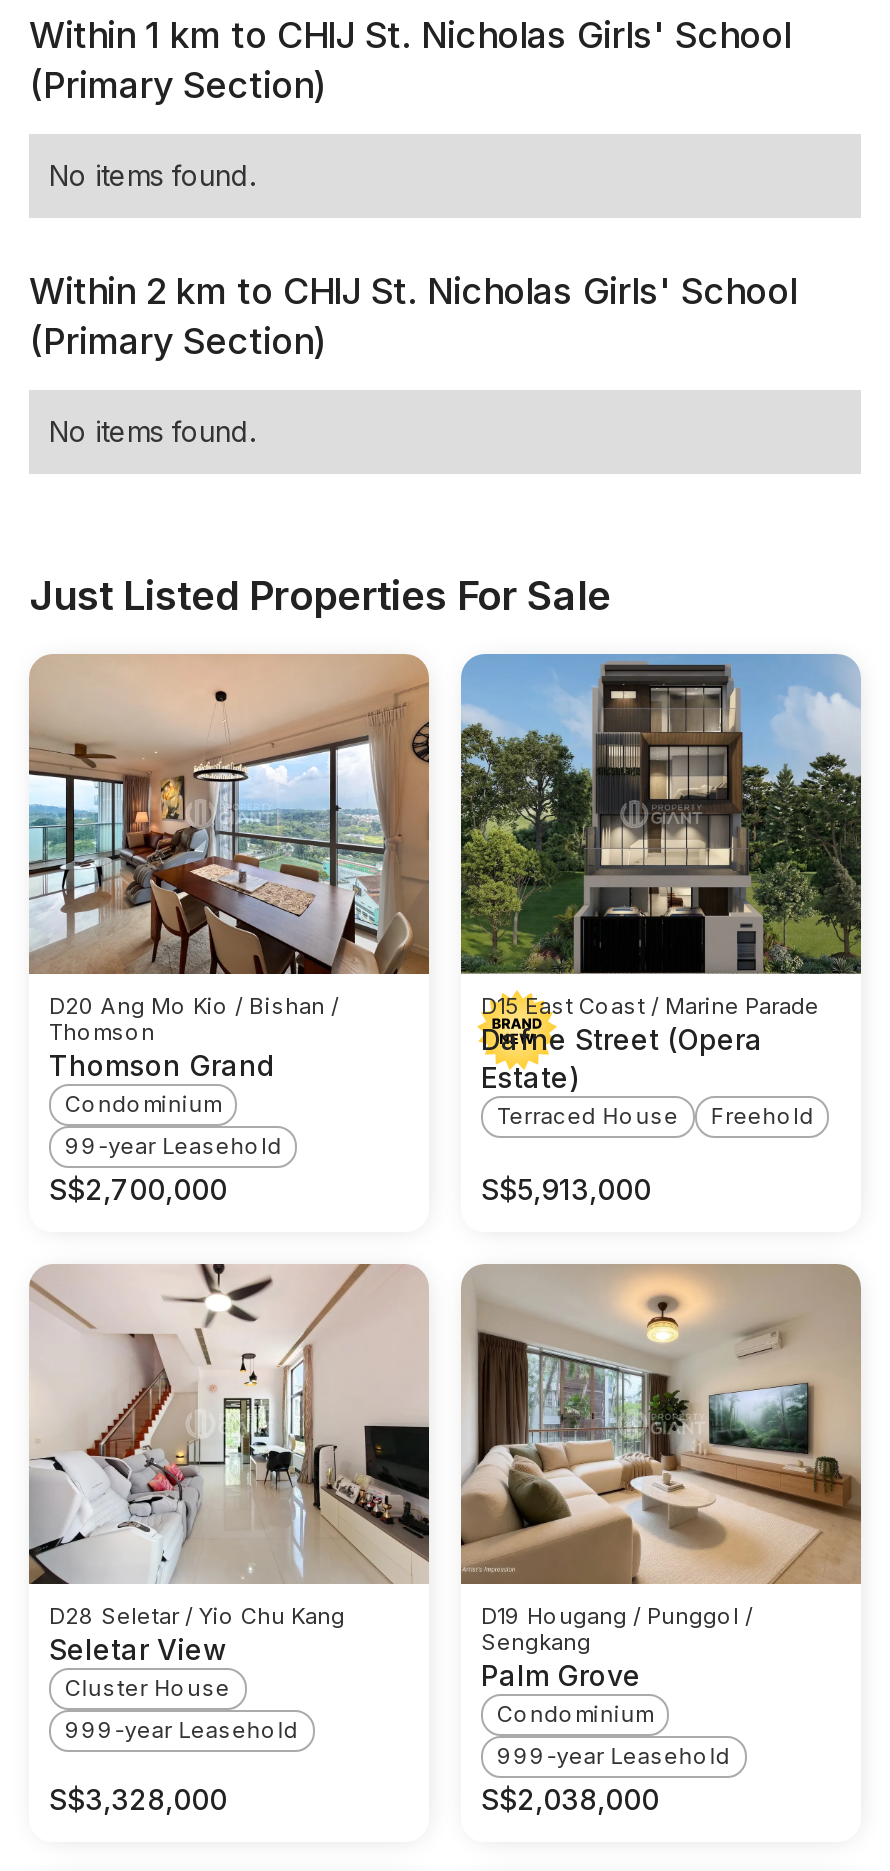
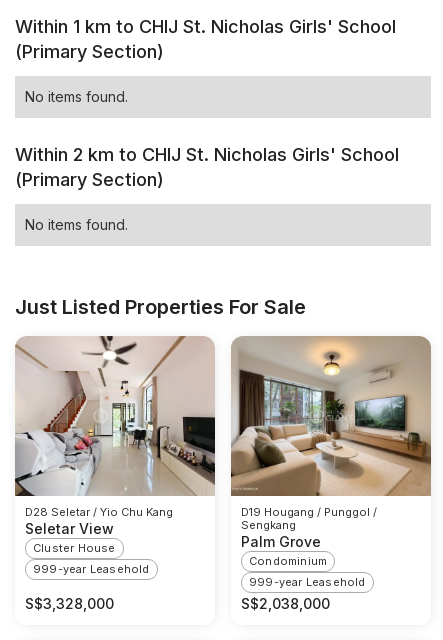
- [image]
- D20 Ang Mo Kio / Bishan /
- Thomson
- Thomson Grand
- Condominium
- 99-year Leasehold
- S$2,700,000

- [image]
- D15 East Coast / Marine Parade
- Dafne Street (Opera
- Estate)
- Terraced House
- Freehold
- S$5,913,000
